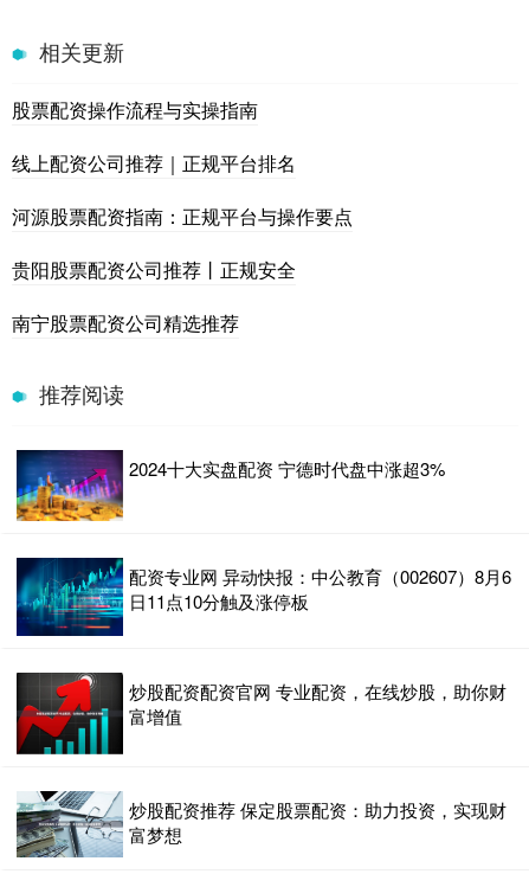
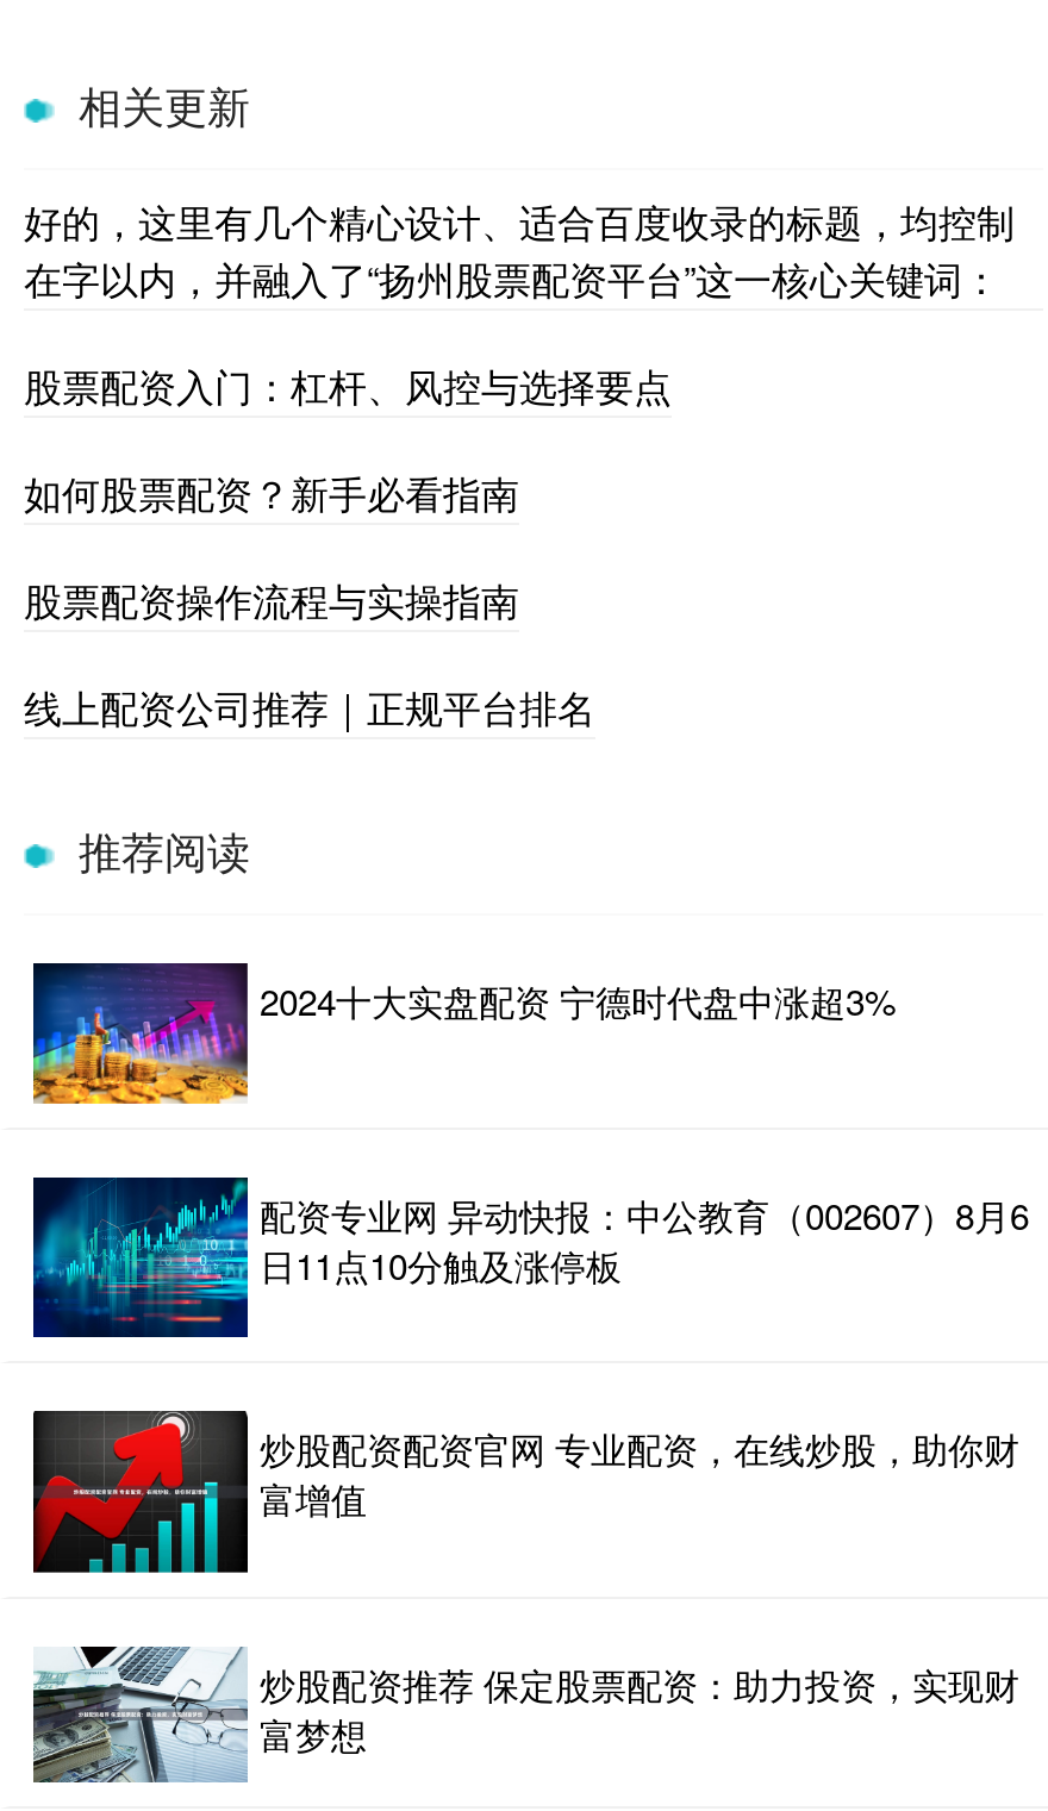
+ 好的，这里有几个精心设计、适合百度收录的标题，均控制
+ 在字以内，并融入了“扬州股票配资平台”这一核心关键词：
+ 股票配资入门：杠杆、风控与选择要点
+ 如何股票配资？新手必看指南

moved down: 股票配资操作流程与实操指南 | 线上配资公司推荐｜正规平台排名

- 河源股票配资指南：正规平台与操作要点
- 贵阳股票配资公司推荐丨正规安全
- 南宁股票配资公司精选推荐
